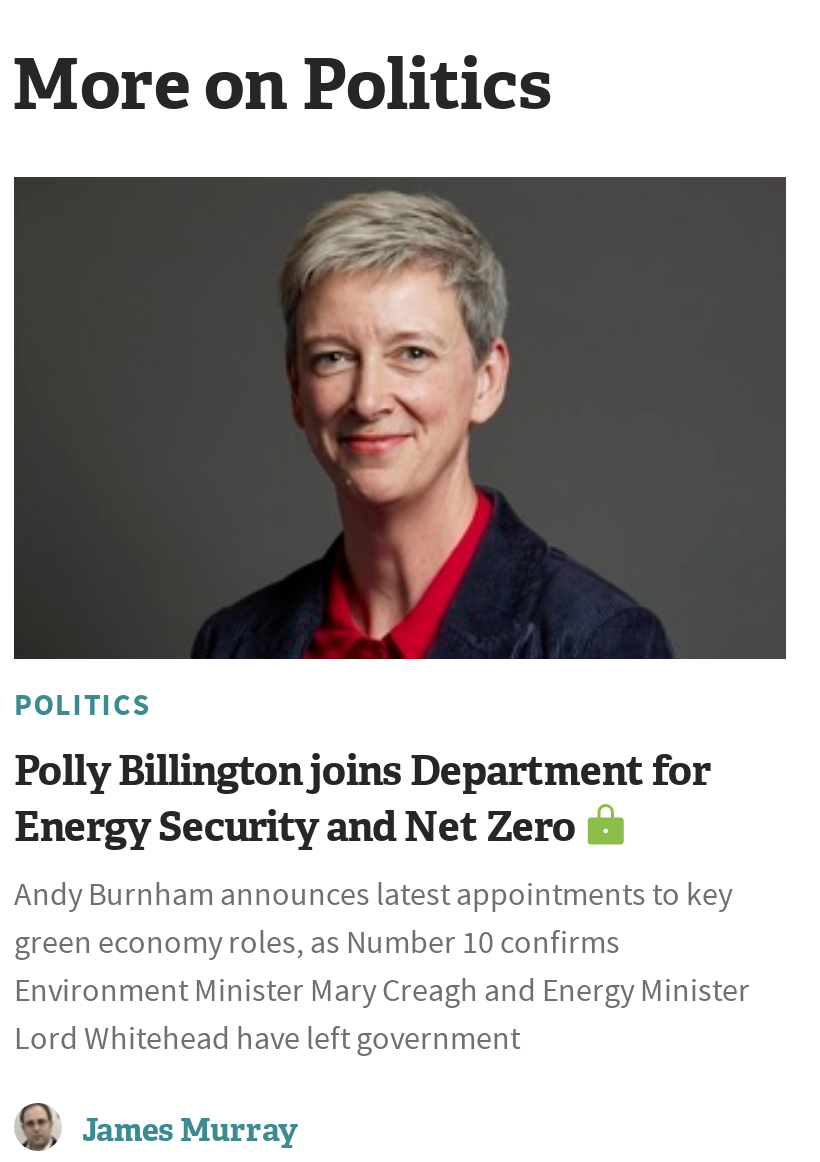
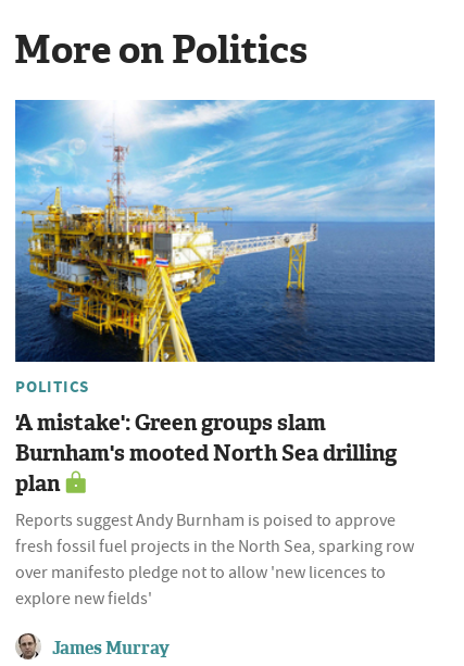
- [image]
+ [image]

- Polly Billington joins Department for
- Energy Security and Net Zero
- Andy Burnham announces latest appointments to key
- green economy roles, as Number 10 confirms
- Environment Minister Mary Creagh and Energy Minister
- Lord Whitehead have left government
+ 'A mistake': Green groups slam
+ Burnham's mooted North Sea drilling
+ plan
+ Reports suggest Andy Burnham is poised to approve
+ fresh fossil fuel projects in the North Sea, sparking row
+ over manifesto pledge not to allow 'new licences to
+ explore new fields'
